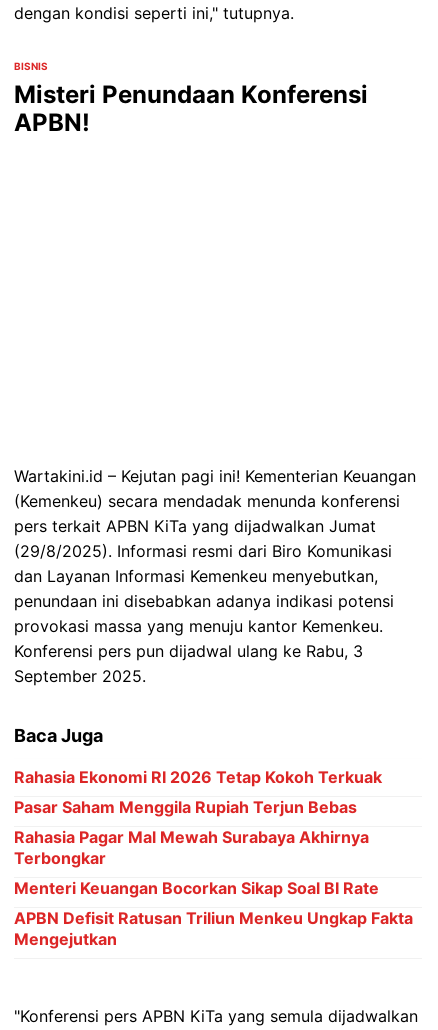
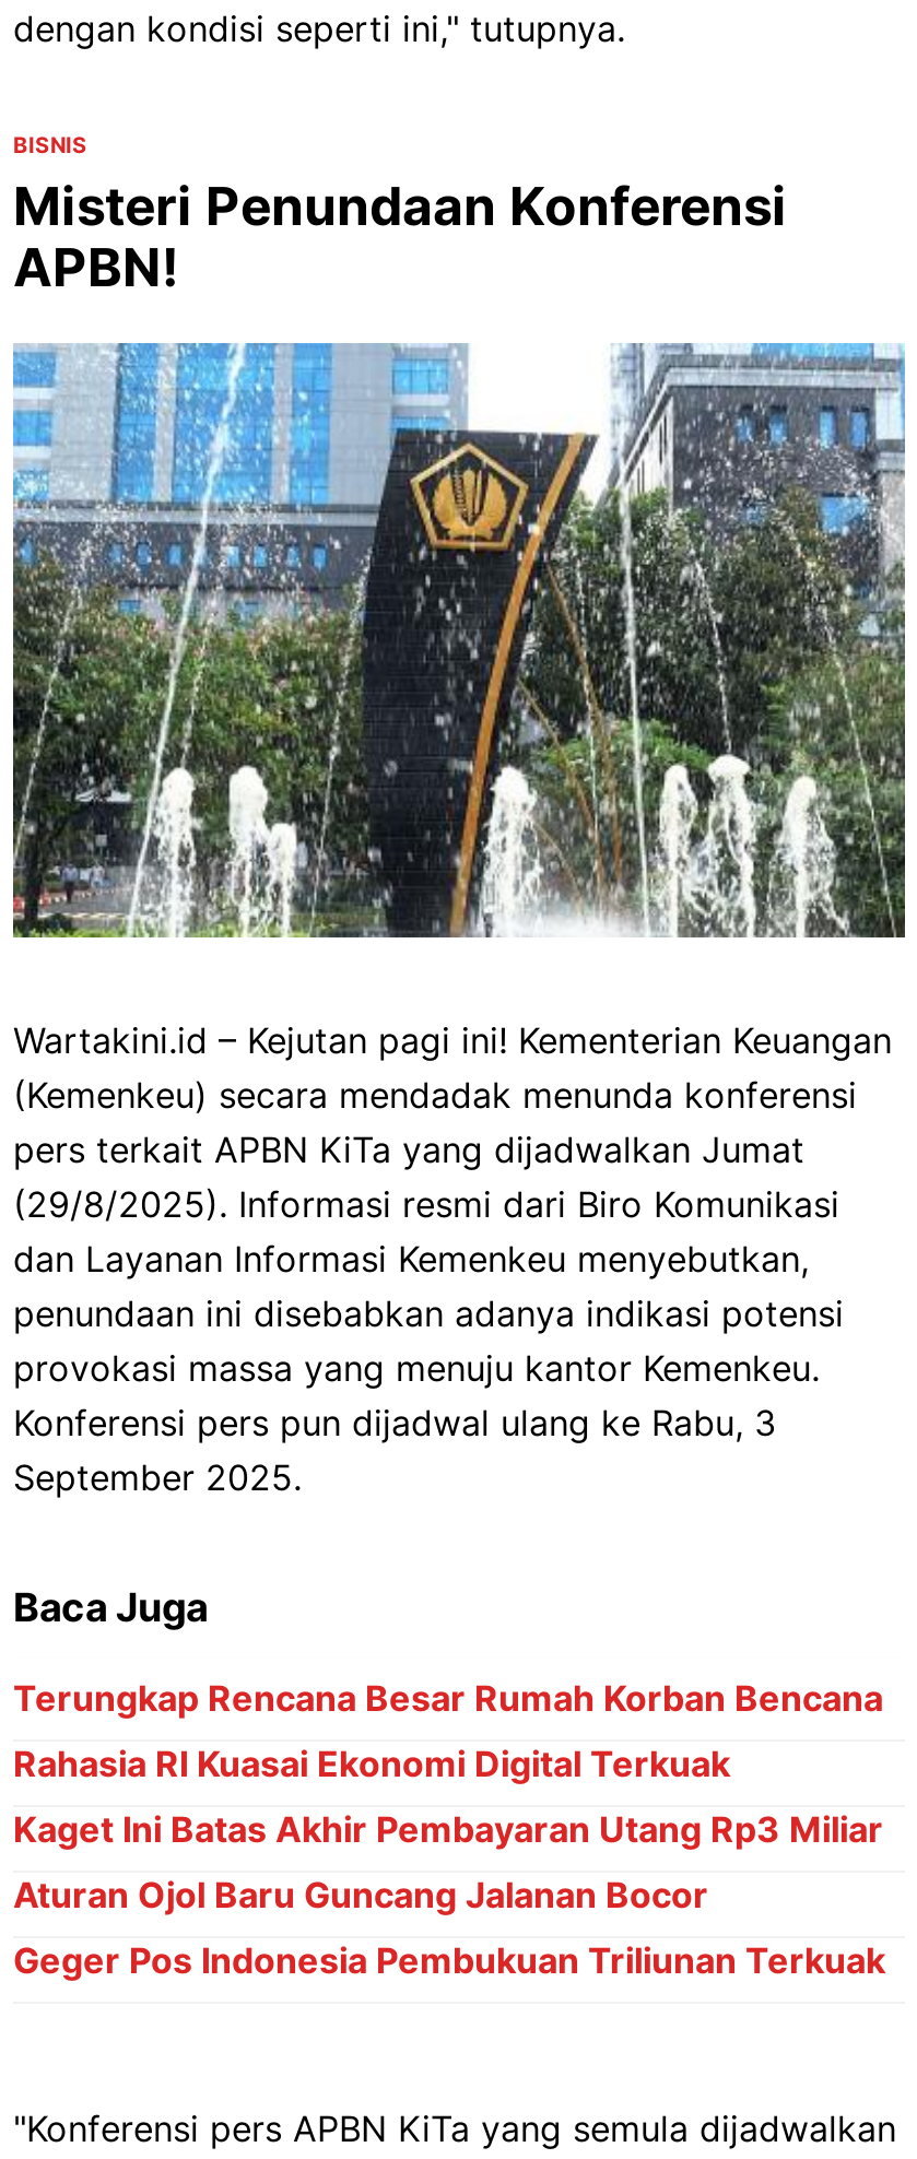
+ [image]

- Rahasia Ekonomi RI 2026 Tetap Kokoh Terkuak
+ Terungkap Rencana Besar Rumah Korban Bencana

- Pasar Saham Menggila Rupiah Terjun Bebas
+ Rahasia RI Kuasai Ekonomi Digital Terkuak

- Rahasia Pagar Mal Mewah Surabaya Akhirnya
- Terbongkar
+ Kaget Ini Batas Akhir Pembayaran Utang Rp3 Miliar

- Menteri Keuangan Bocorkan Sikap Soal BI Rate
+ Aturan Ojol Baru Guncang Jalanan Bocor

- APBN Defisit Ratusan Triliun Menkeu Ungkap Fakta
- Mengejutkan
+ Geger Pos Indonesia Pembukuan Triliunan Terkuak
